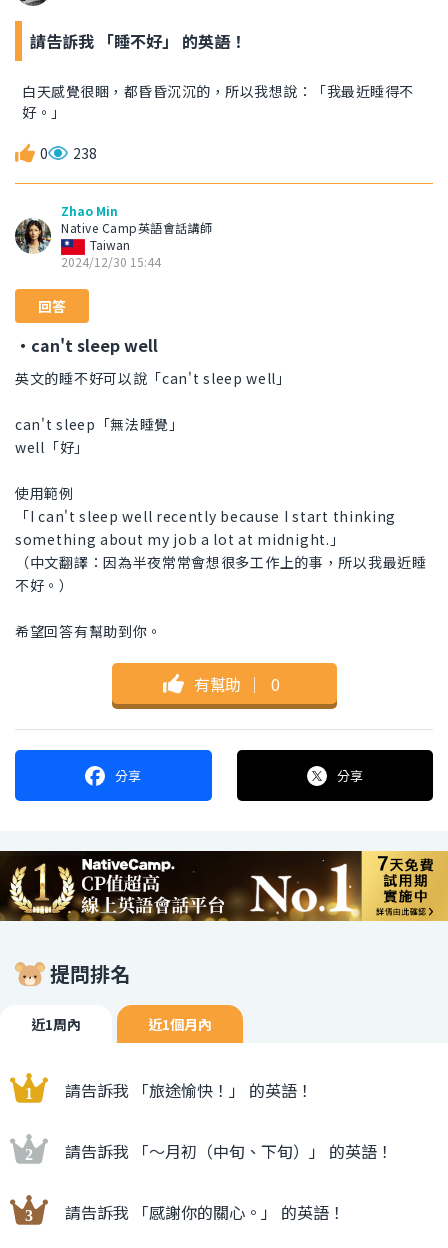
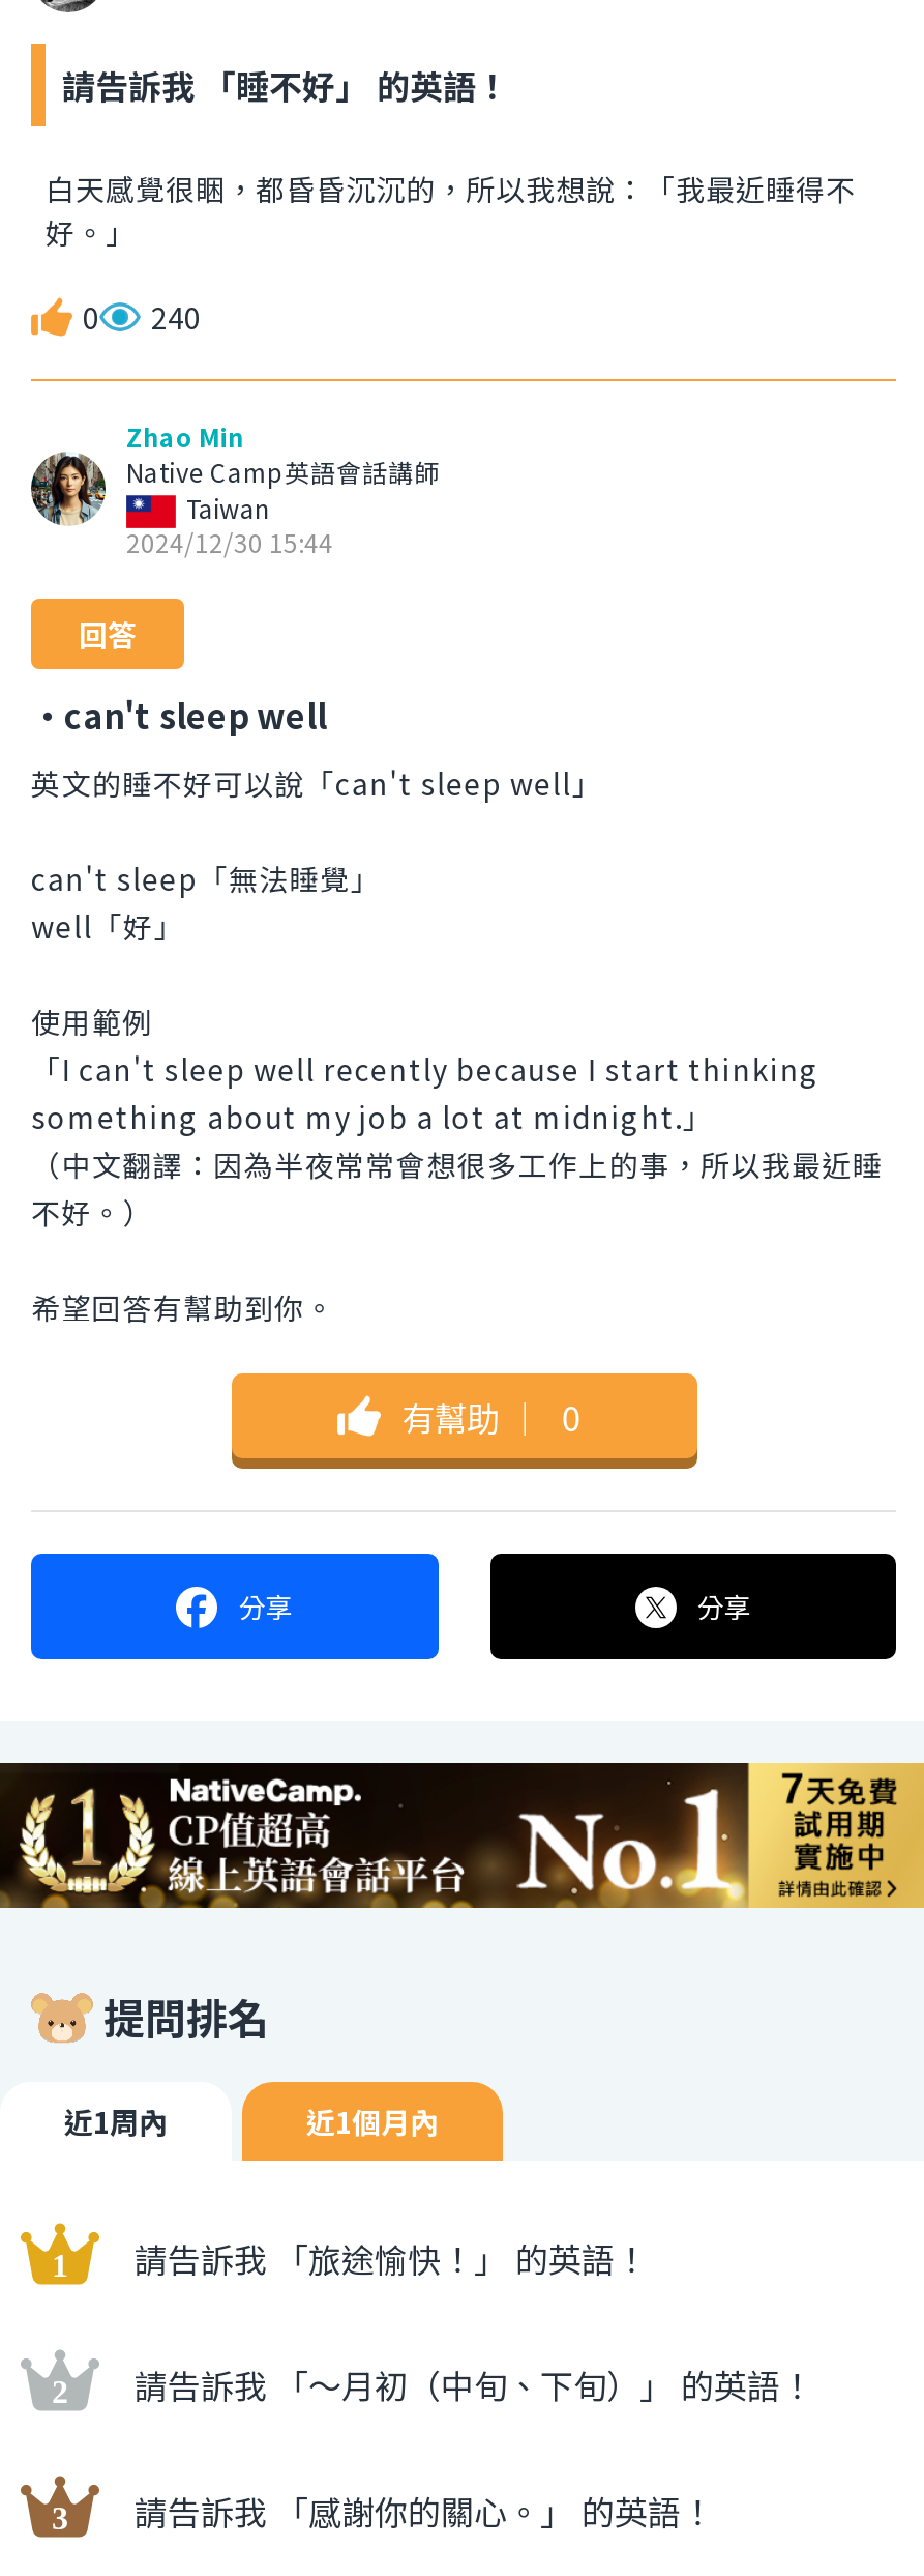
- 0 238
+ 0 240
